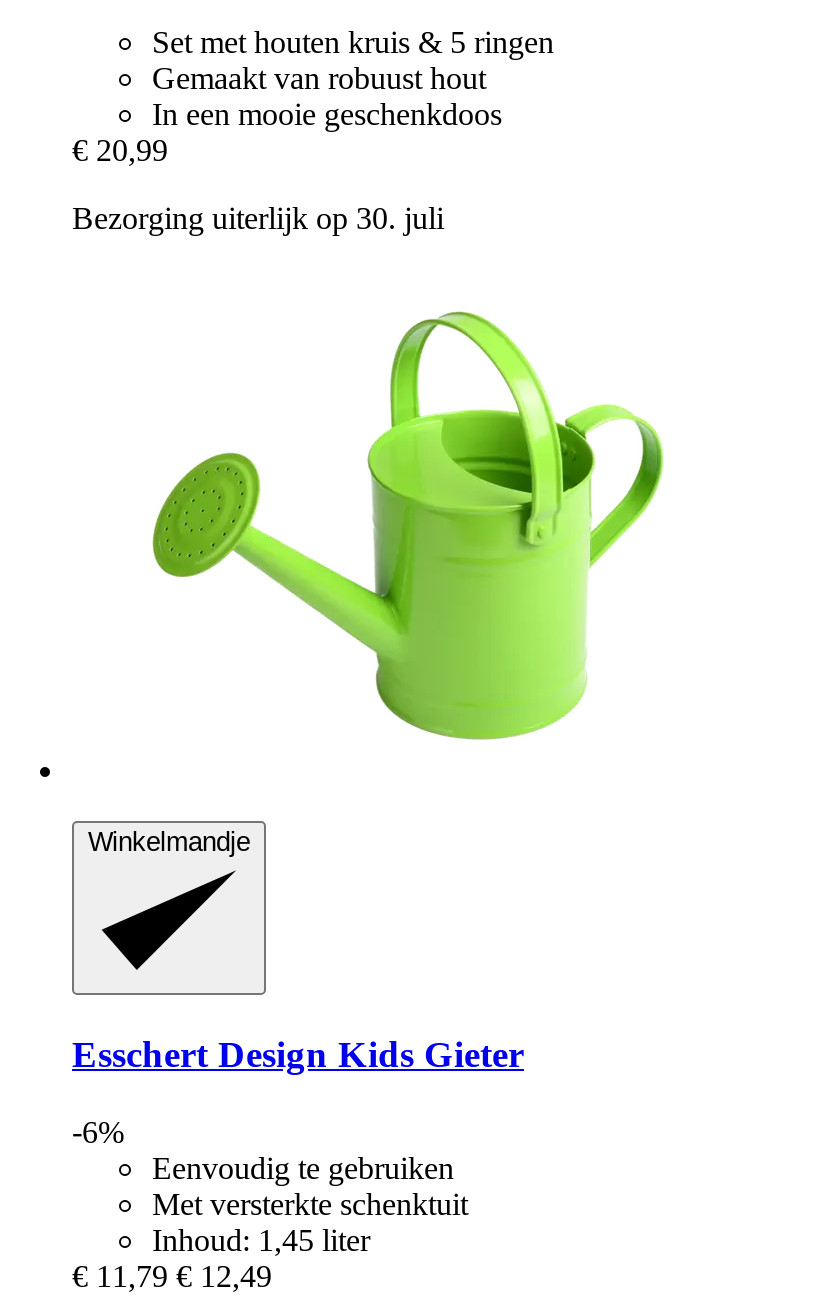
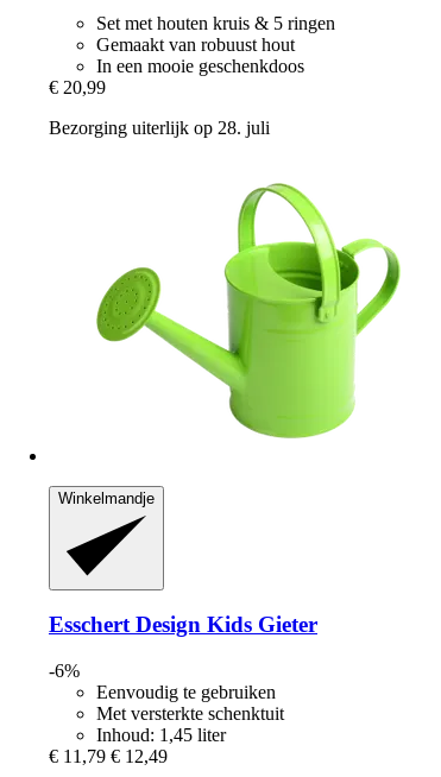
- Bezorging uiterlijk op 30. juli
+ Bezorging uiterlijk op 28. juli
